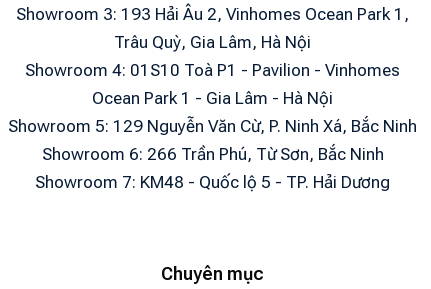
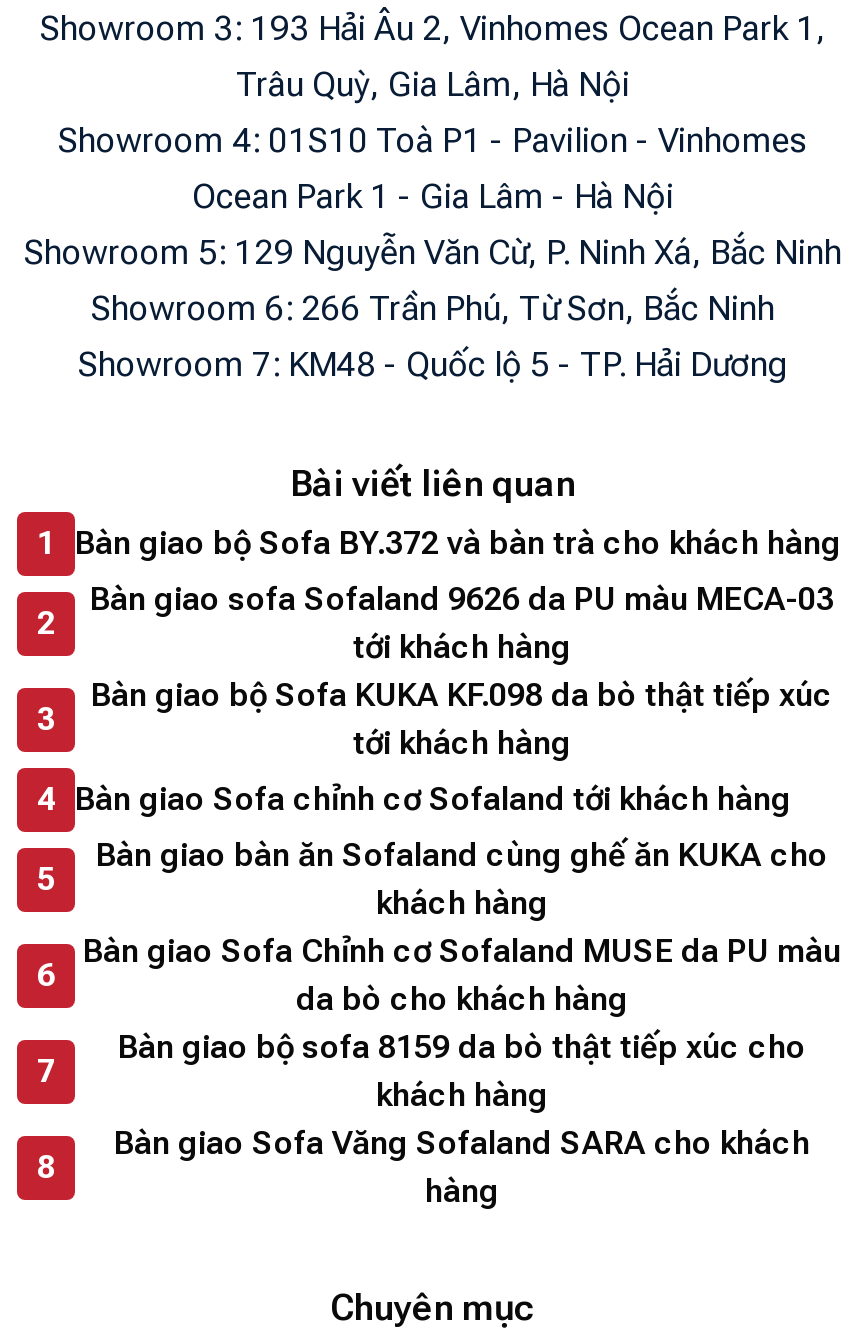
+ Bài viết liên quan
+ 1 Bàn giao bộ Sofa BY.372 và bàn trà cho khách hàng
+ 2

+ Bàn giao sofa Sofaland 9626 da PU màu MECA-03
+ tới khách hàng
+ 3

+ Bàn giao bộ Sofa KUKA KF.098 da bò thật tiếp xúc
+ tới khách hàng
+ 4 Bàn giao Sofa chỉnh cơ Sofaland tới khách hàng
+ 5

+ Bàn giao bàn ăn Sofaland cùng ghế ăn KUKA cho
+ khách hàng
+ 6

+ Bàn giao Sofa Chỉnh cơ Sofaland MUSE da PU màu
+ da bò cho khách hàng
+ 7

+ Bàn giao bộ sofa 8159 da bò thật tiếp xúc cho
+ khách hàng
+ 8

+ Bàn giao Sofa Văng Sofaland SARA cho khách
+ hàng
